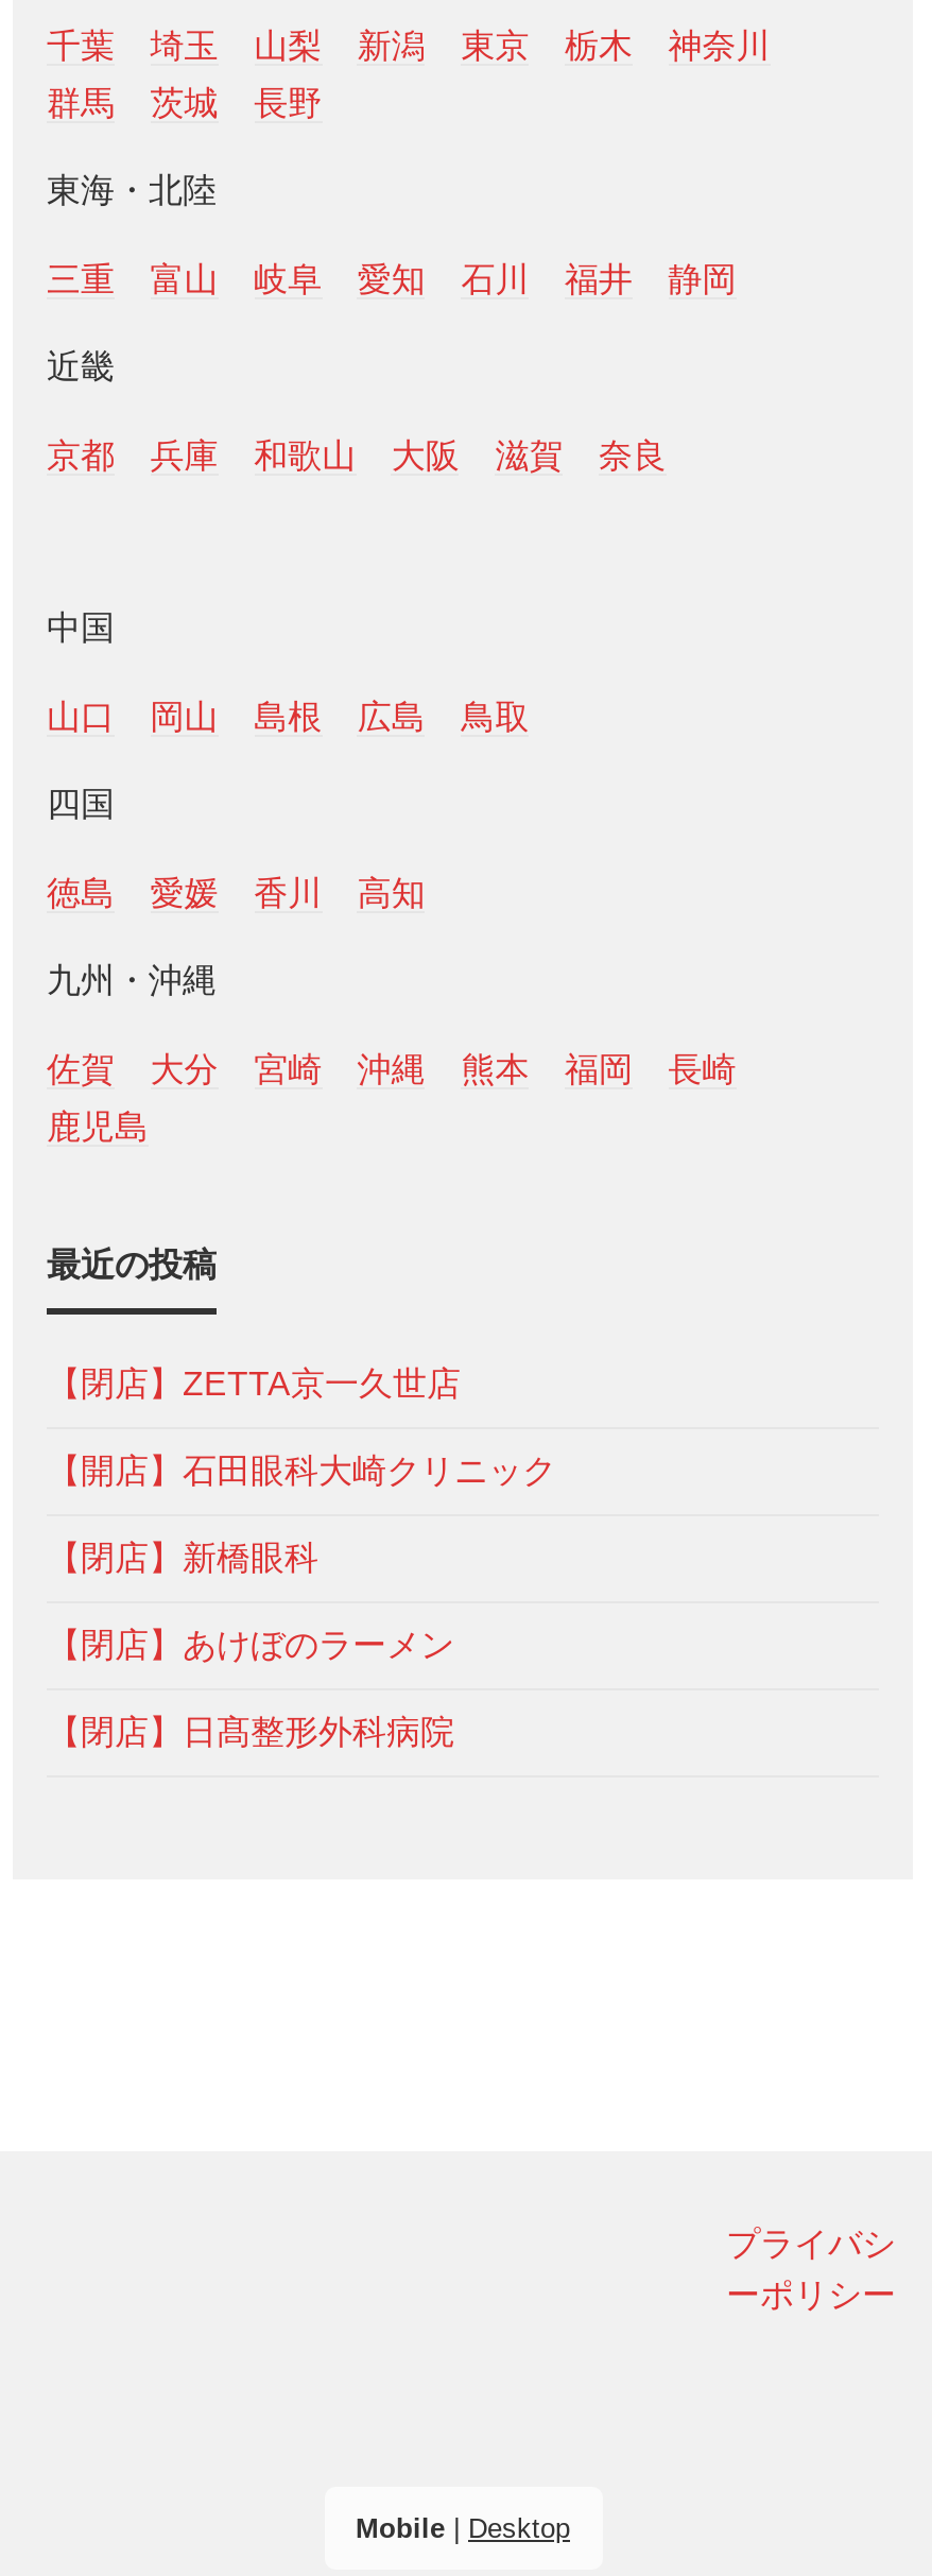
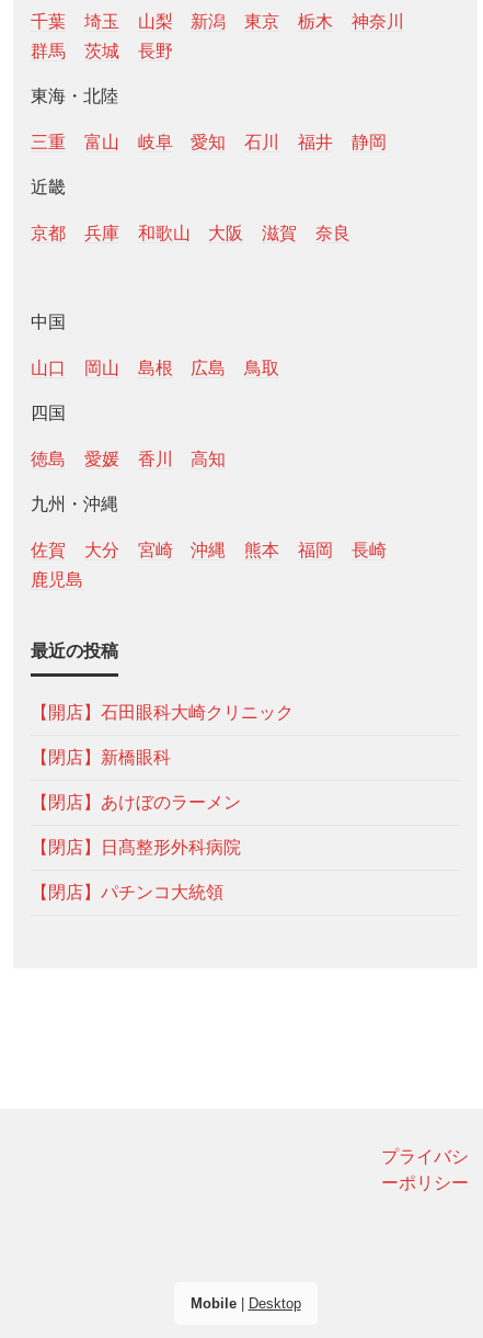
- 【閉店】ZETTA京一久世店

moved up: 【開店】石田眼科大崎クリニック | 【閉店】新橋眼科 | 【閉店】あけぼのラーメン | 【閉店】日髙整形外科病院

+ 【閉店】パチンコ大統領
